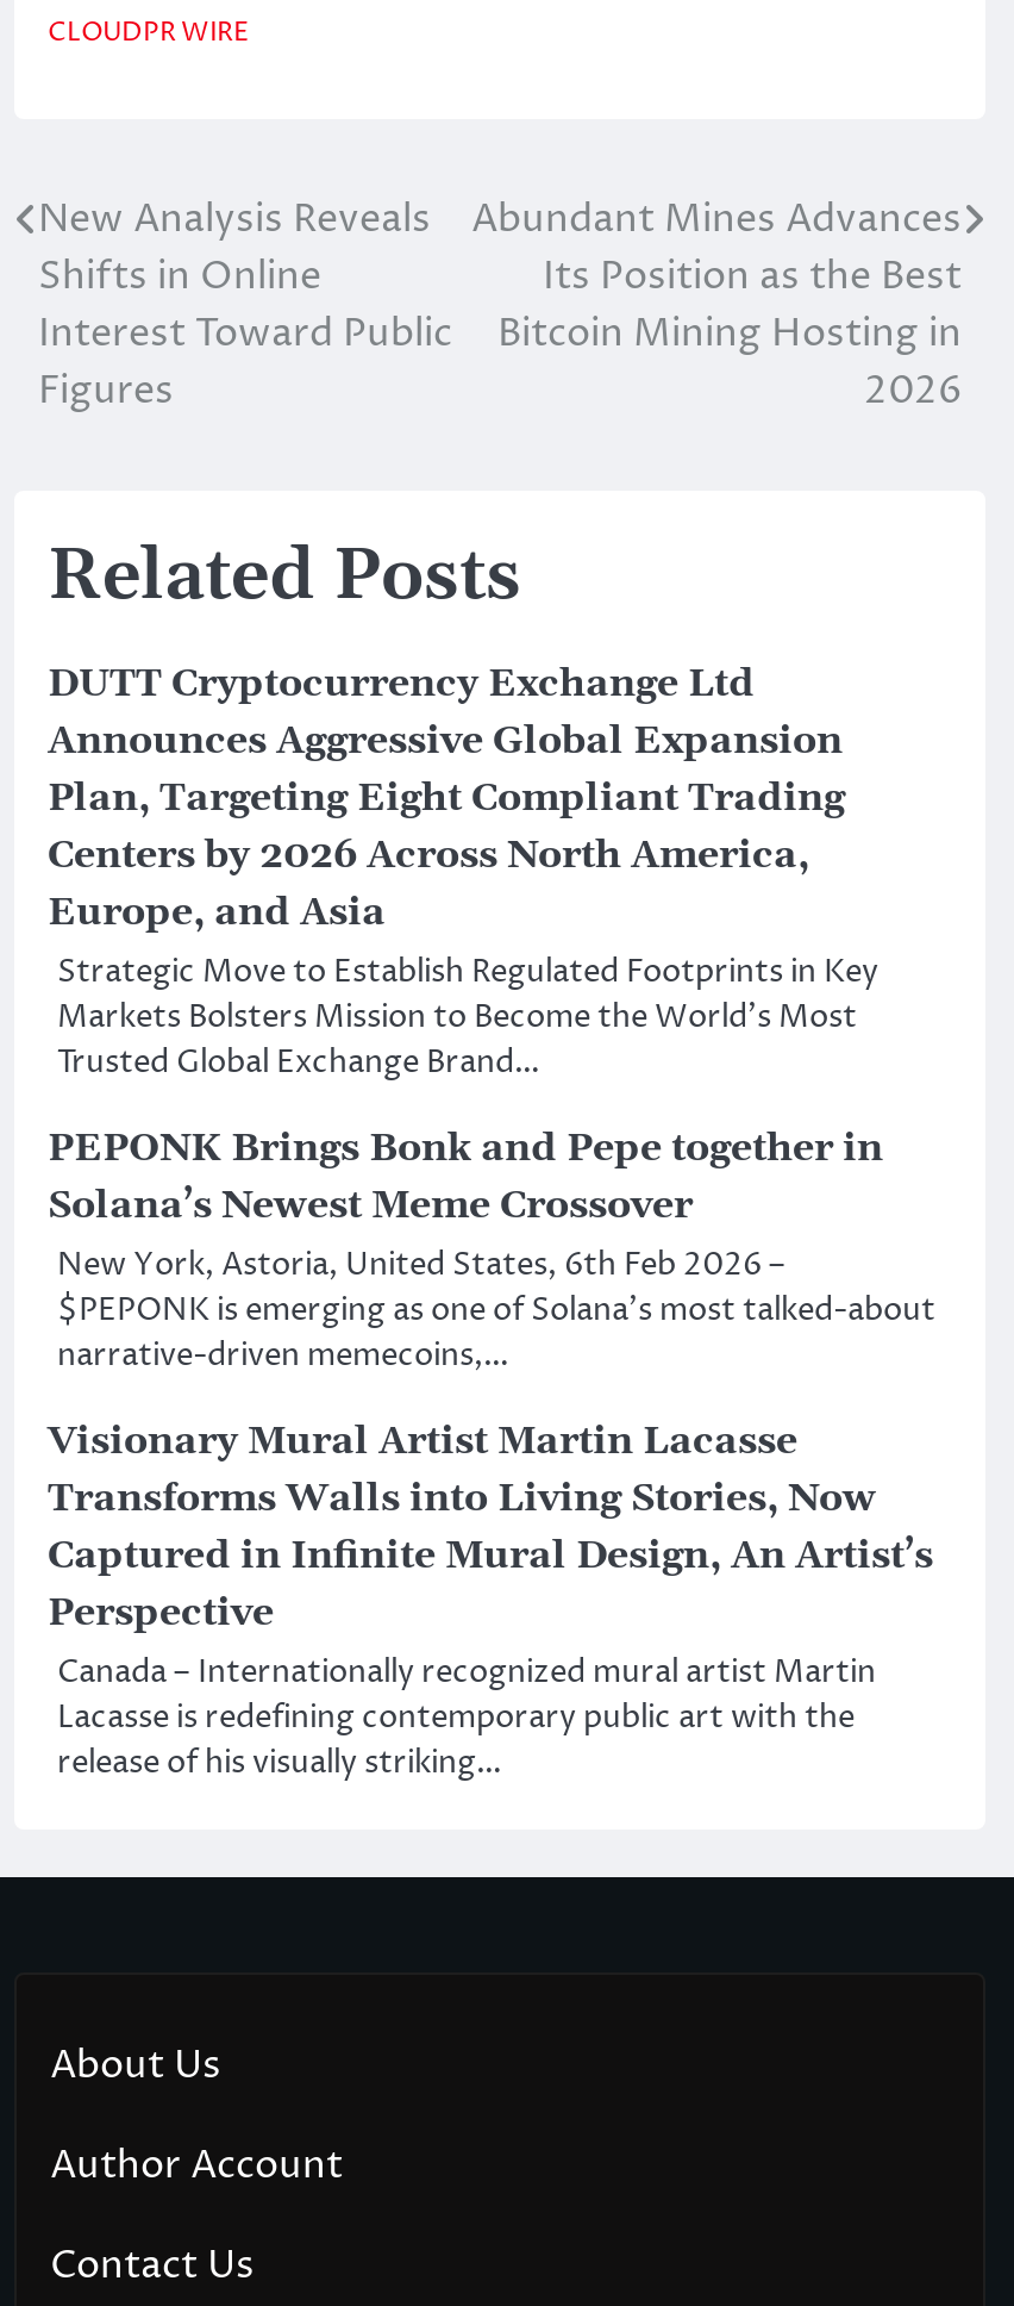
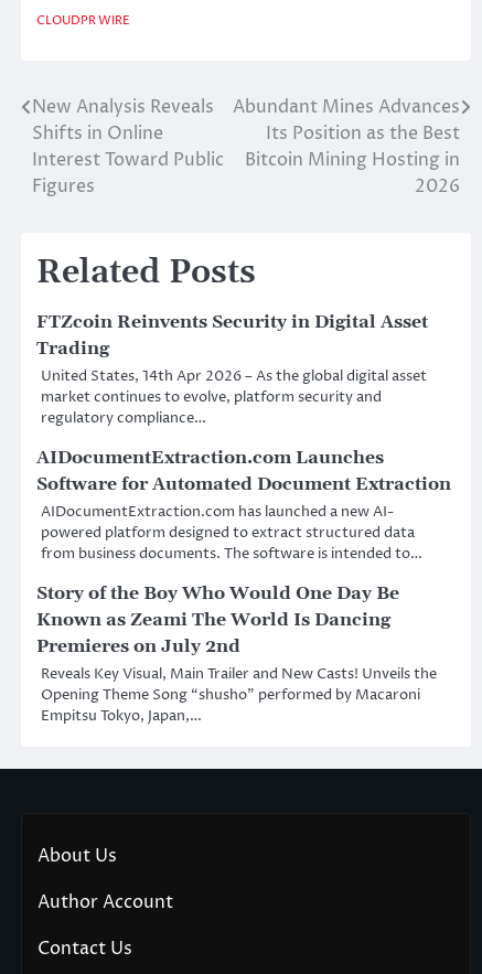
- DUTT Cryptocurrency Exchange Ltd
- Announces Aggressive Global Expansion
- Plan, Targeting Eight Compliant Trading
- Centers by 2026 Across North America,
- Europe, and Asia
- Strategic Move to Establish Regulated Footprints in Key
- Markets Bolsters Mission to Become the World’s Most
- Trusted Global Exchange Brand…
+ FTZcoin Reinvents Security in Digital Asset
+ Trading
+ United States, 14th Apr 2026 – As the global digital asset
+ market continues to evolve, platform security and
+ regulatory compliance…

- PEPONK Brings Bonk and Pepe together in
- Solana’s Newest Meme Crossover
- New York, Astoria, United States, 6th Feb 2026 –
- $PEPONK is emerging as one of Solana’s most talked-about
- narrative-driven memecoins,…
+ AIDocumentExtraction.com Launches
+ Software for Automated Document Extraction
+ AIDocumentExtraction.com has launched a new AI-
+ powered platform designed to extract structured data
+ from business documents. The software is intended to…

- Visionary Mural Artist Martin Lacasse
- Transforms Walls into Living Stories, Now
- Captured in Infinite Mural Design, An Artist’s
- Perspective
- Canada – Internationally recognized mural artist Martin
- Lacasse is redefining contemporary public art with the
- release of his visually striking…
+ Story of the Boy Who Would One Day Be
+ Known as Zeami The World Is Dancing
+ Premieres on July 2nd
+ Reveals Key Visual, Main Trailer and New Casts! Unveils the
+ Opening Theme Song “shusho” performed by Macaroni
+ Empitsu Tokyo, Japan,…
